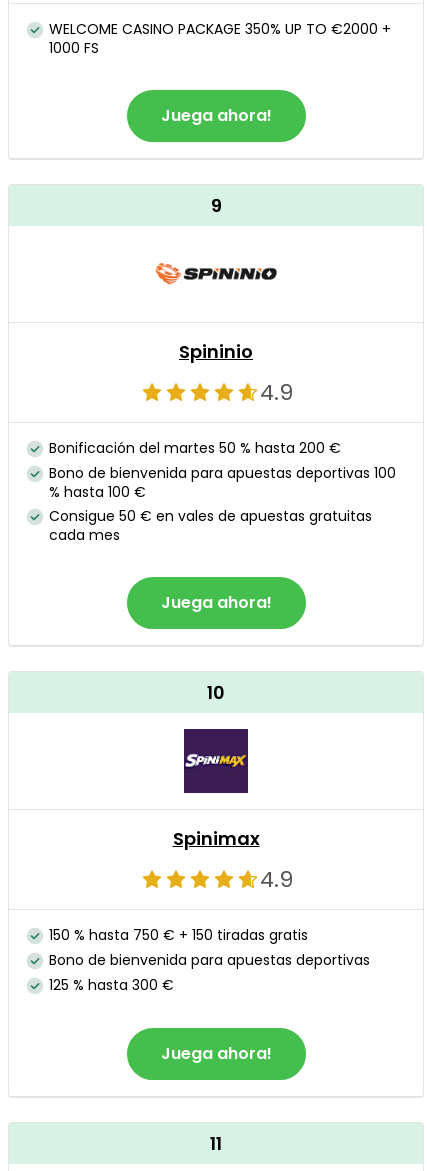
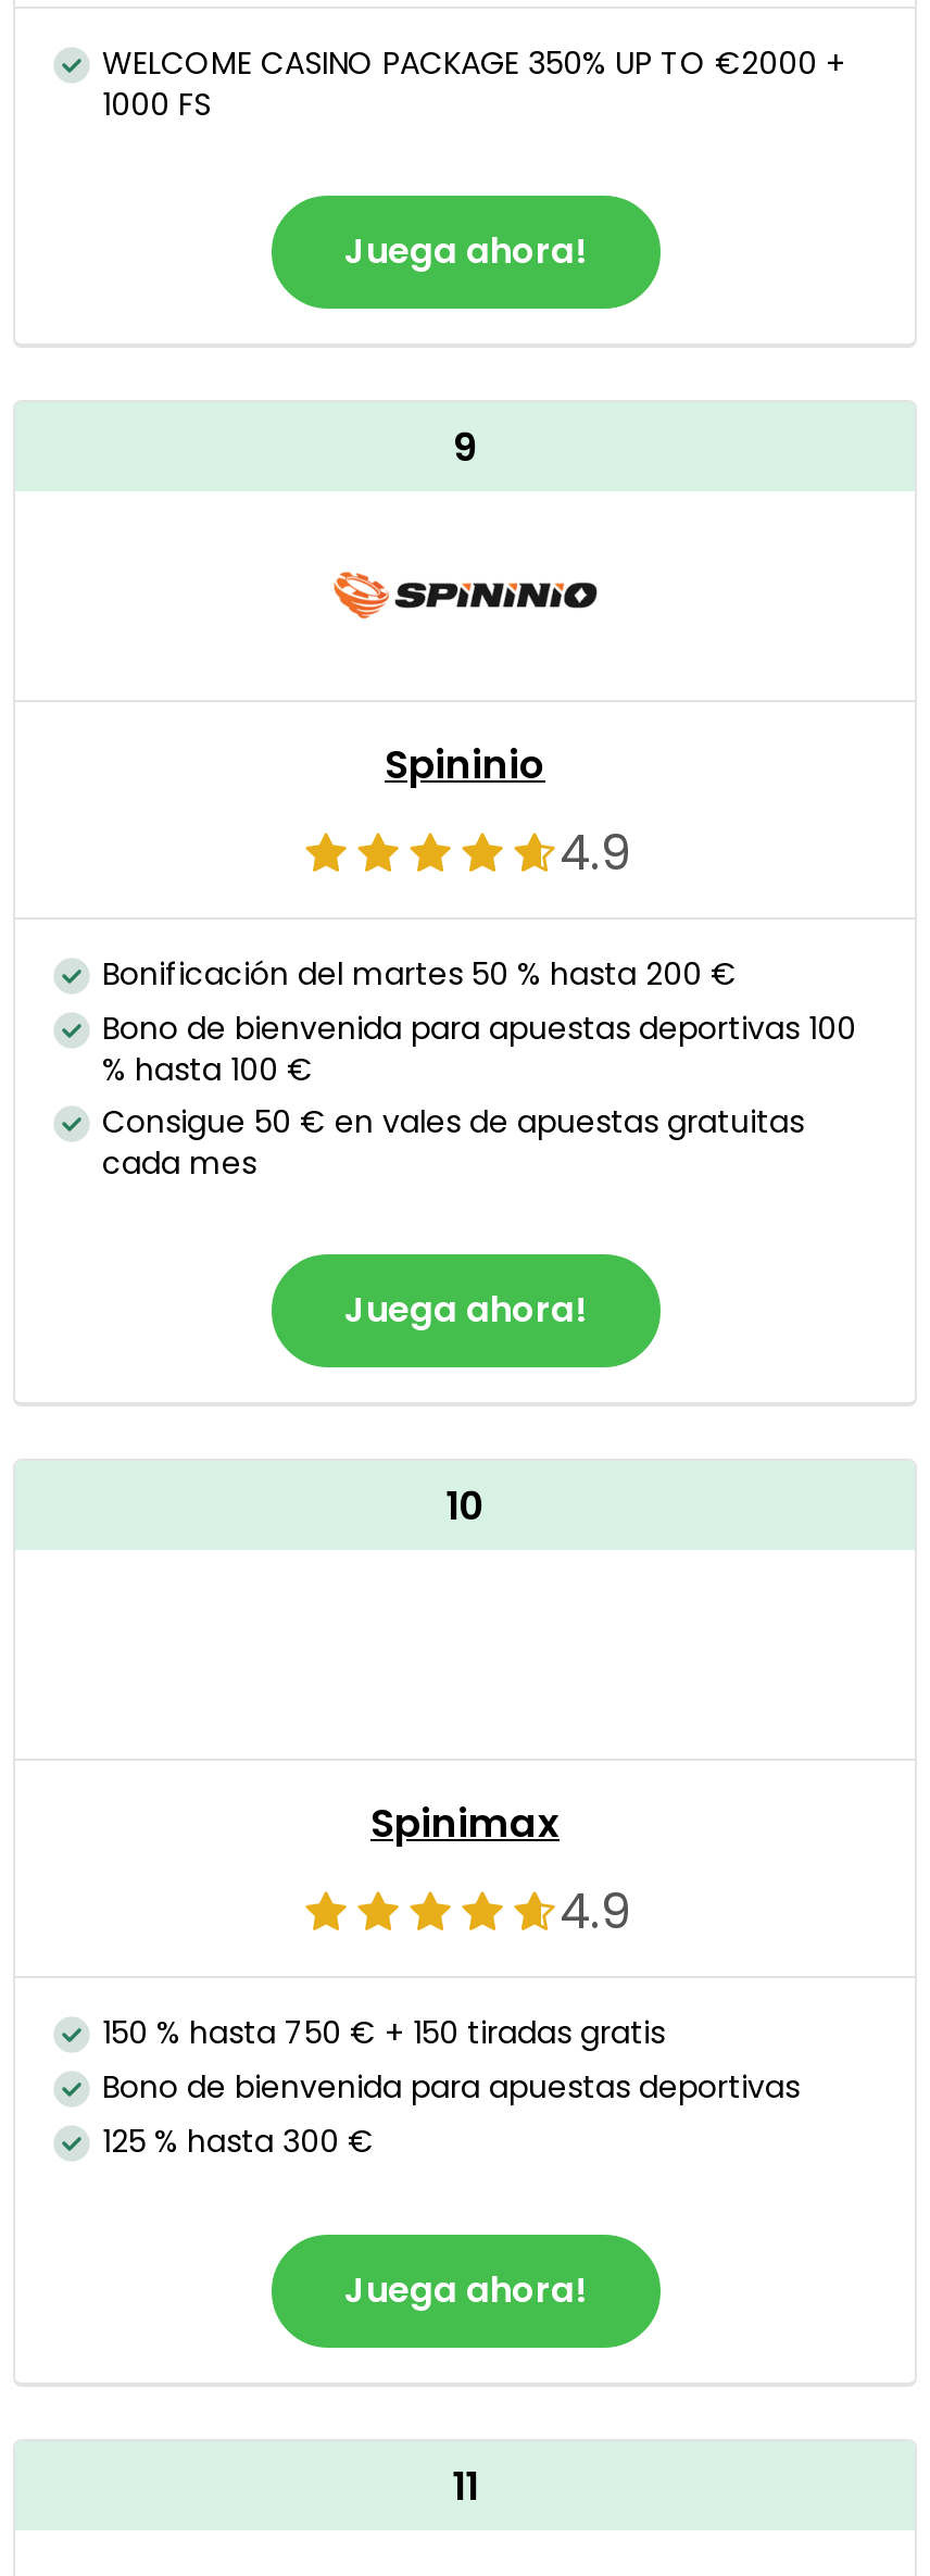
- [image]
